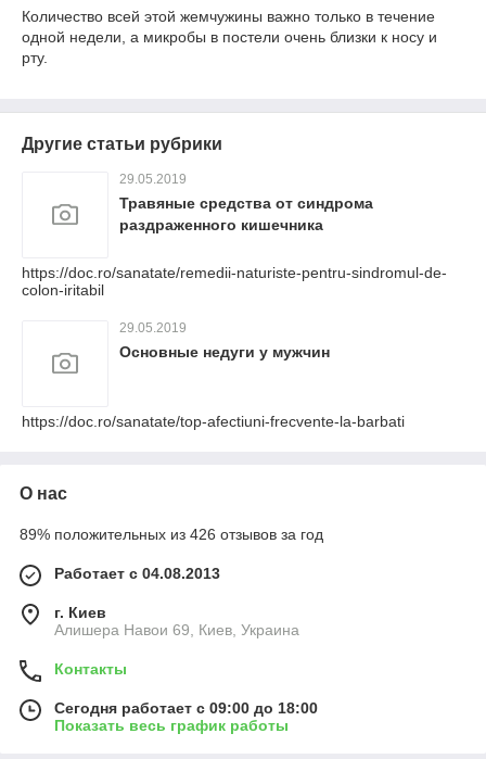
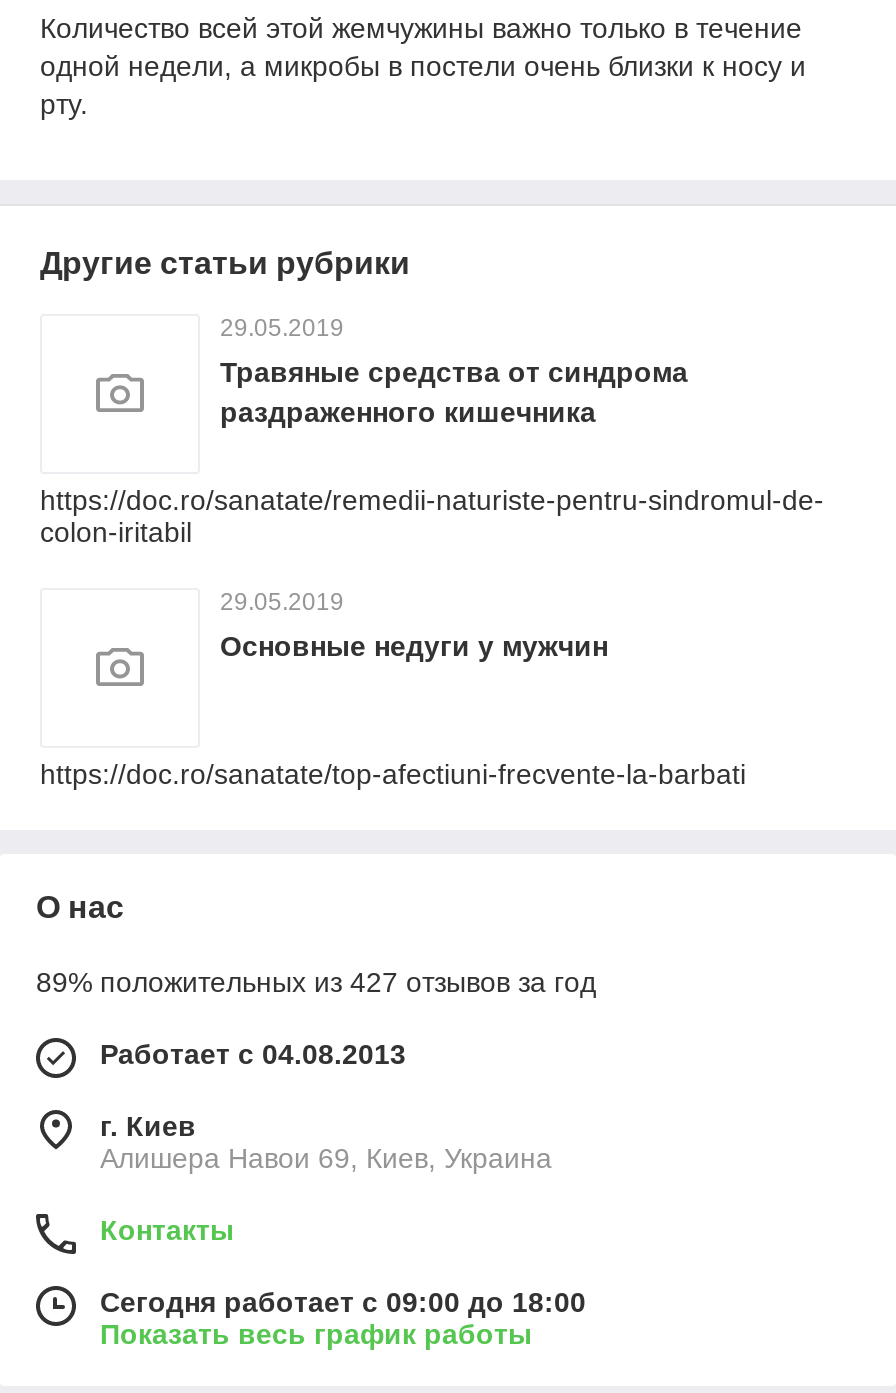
- 89% положительных из 426 отзывов за год
+ 89% положительных из 427 отзывов за год
